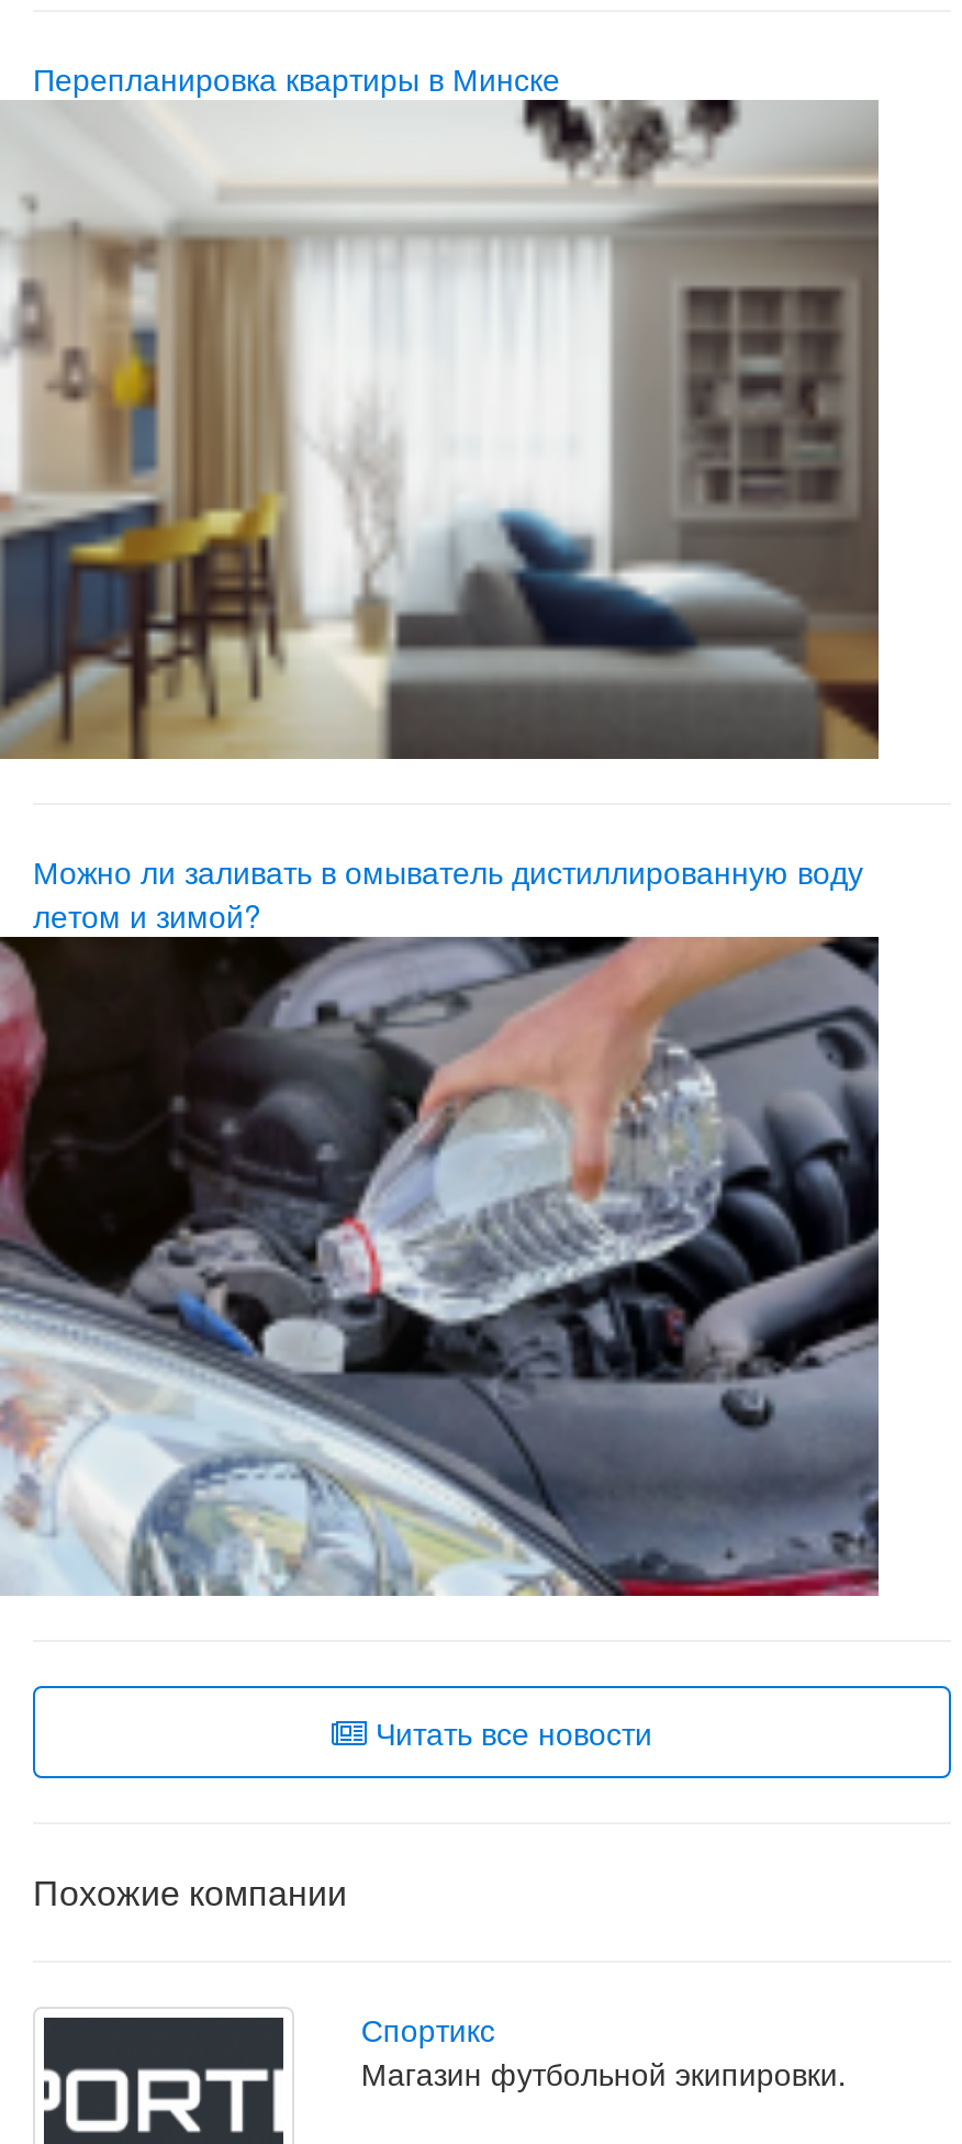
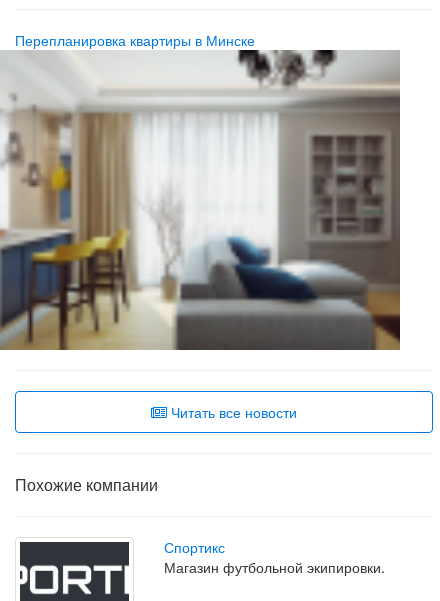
- [image]
- Можно ли заливать в омыватель дистиллированную воду
- летом и зимой?
